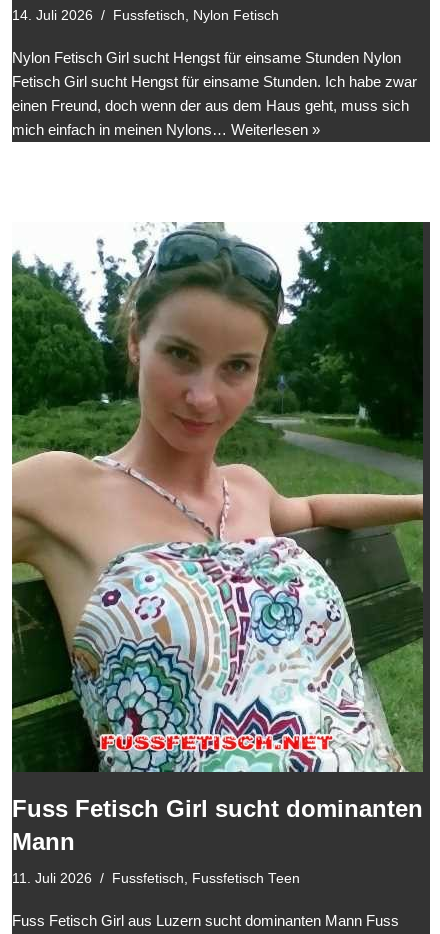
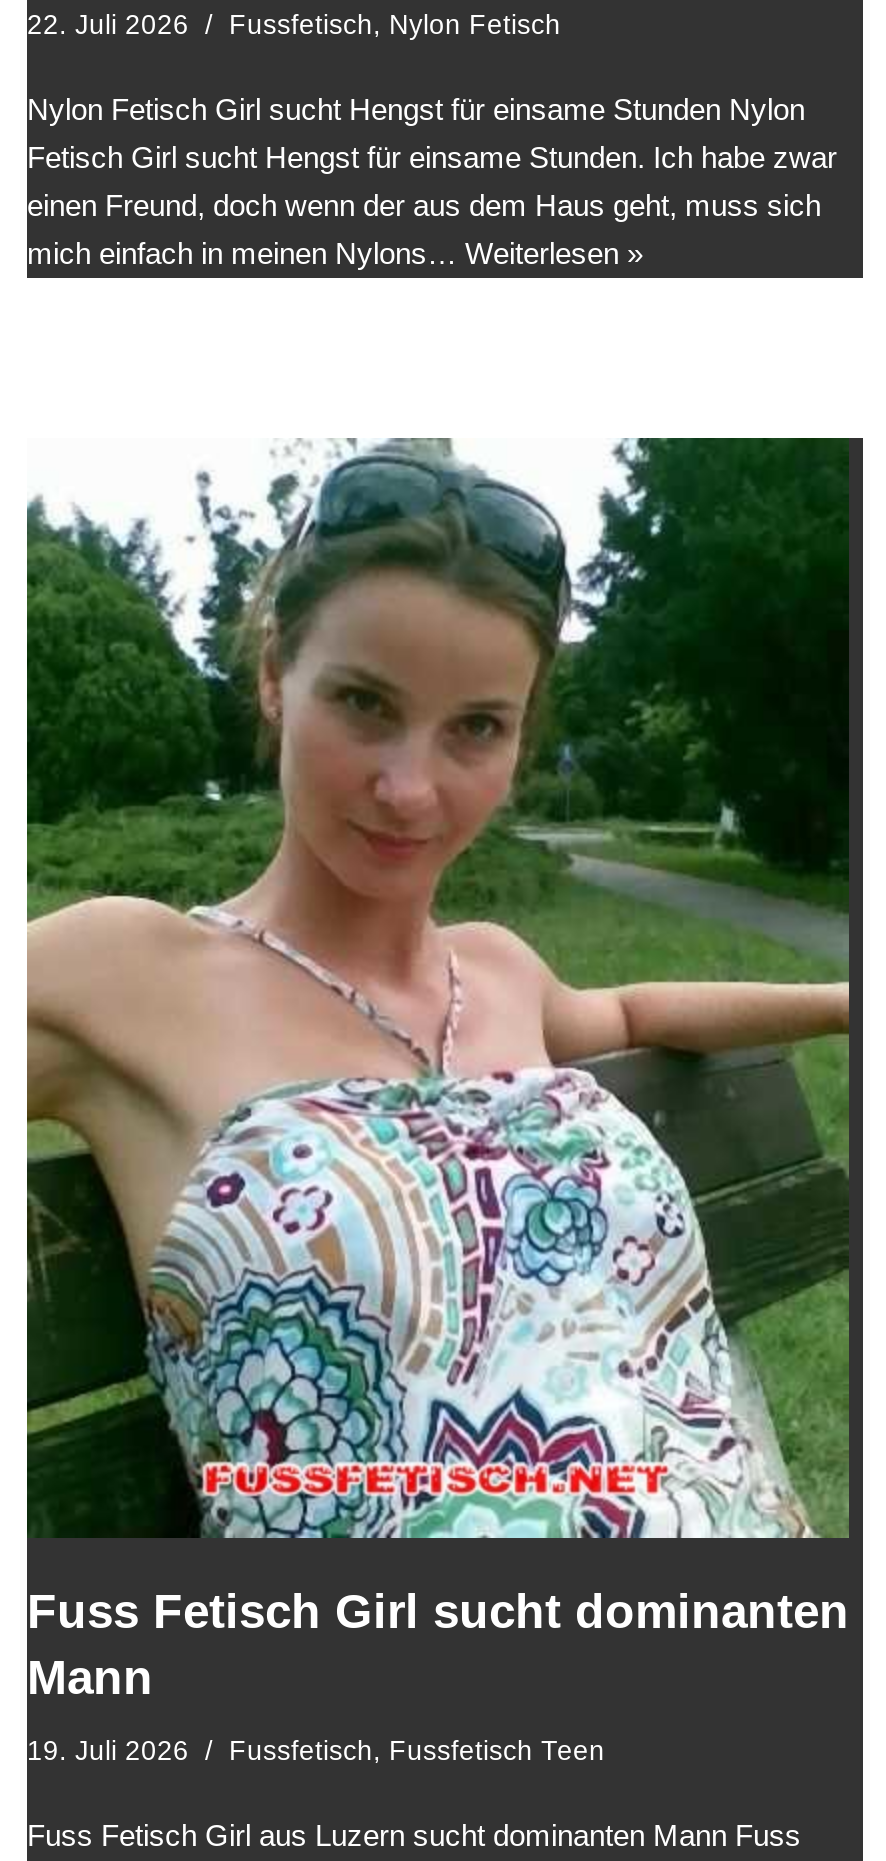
- 14. Juli 2026 Fussfetisch, Nylon Fetisch
+ 22. Juli 2026 Fussfetisch, Nylon Fetisch

- 11. Juli 2026 Fussfetisch, Fussfetisch Teen
+ 19. Juli 2026 Fussfetisch, Fussfetisch Teen
